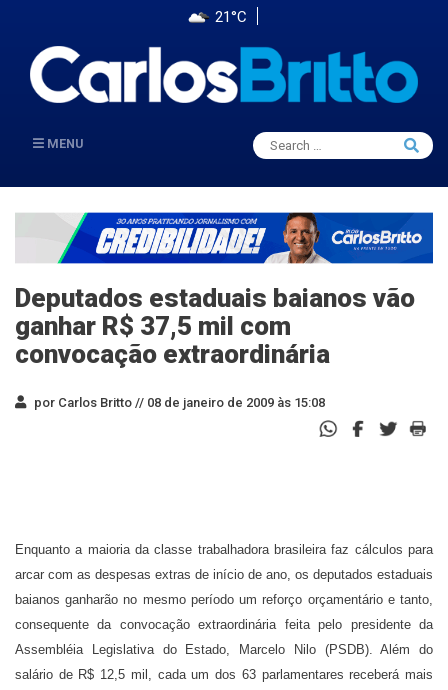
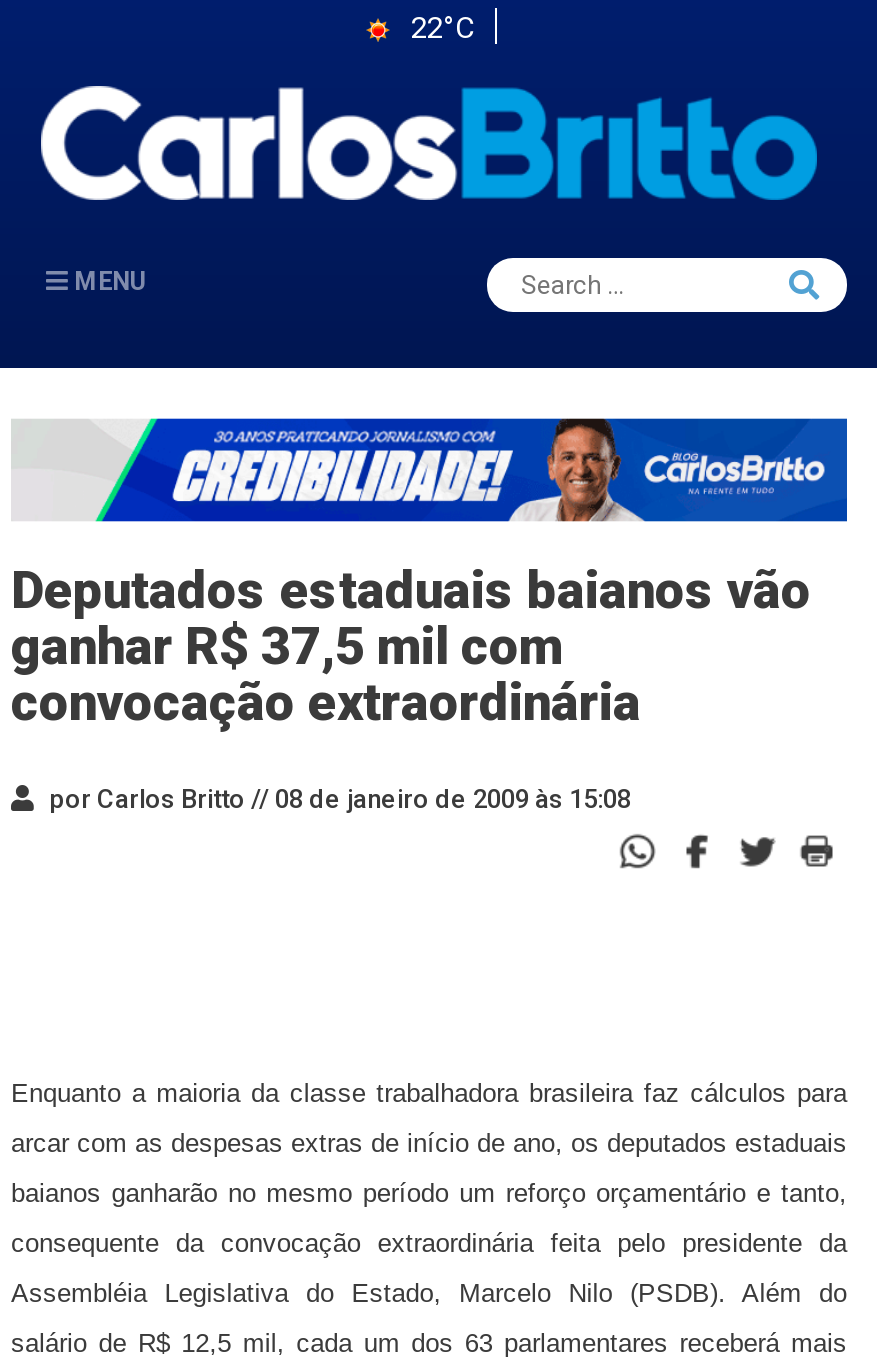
- 21°C
+ 22°C
